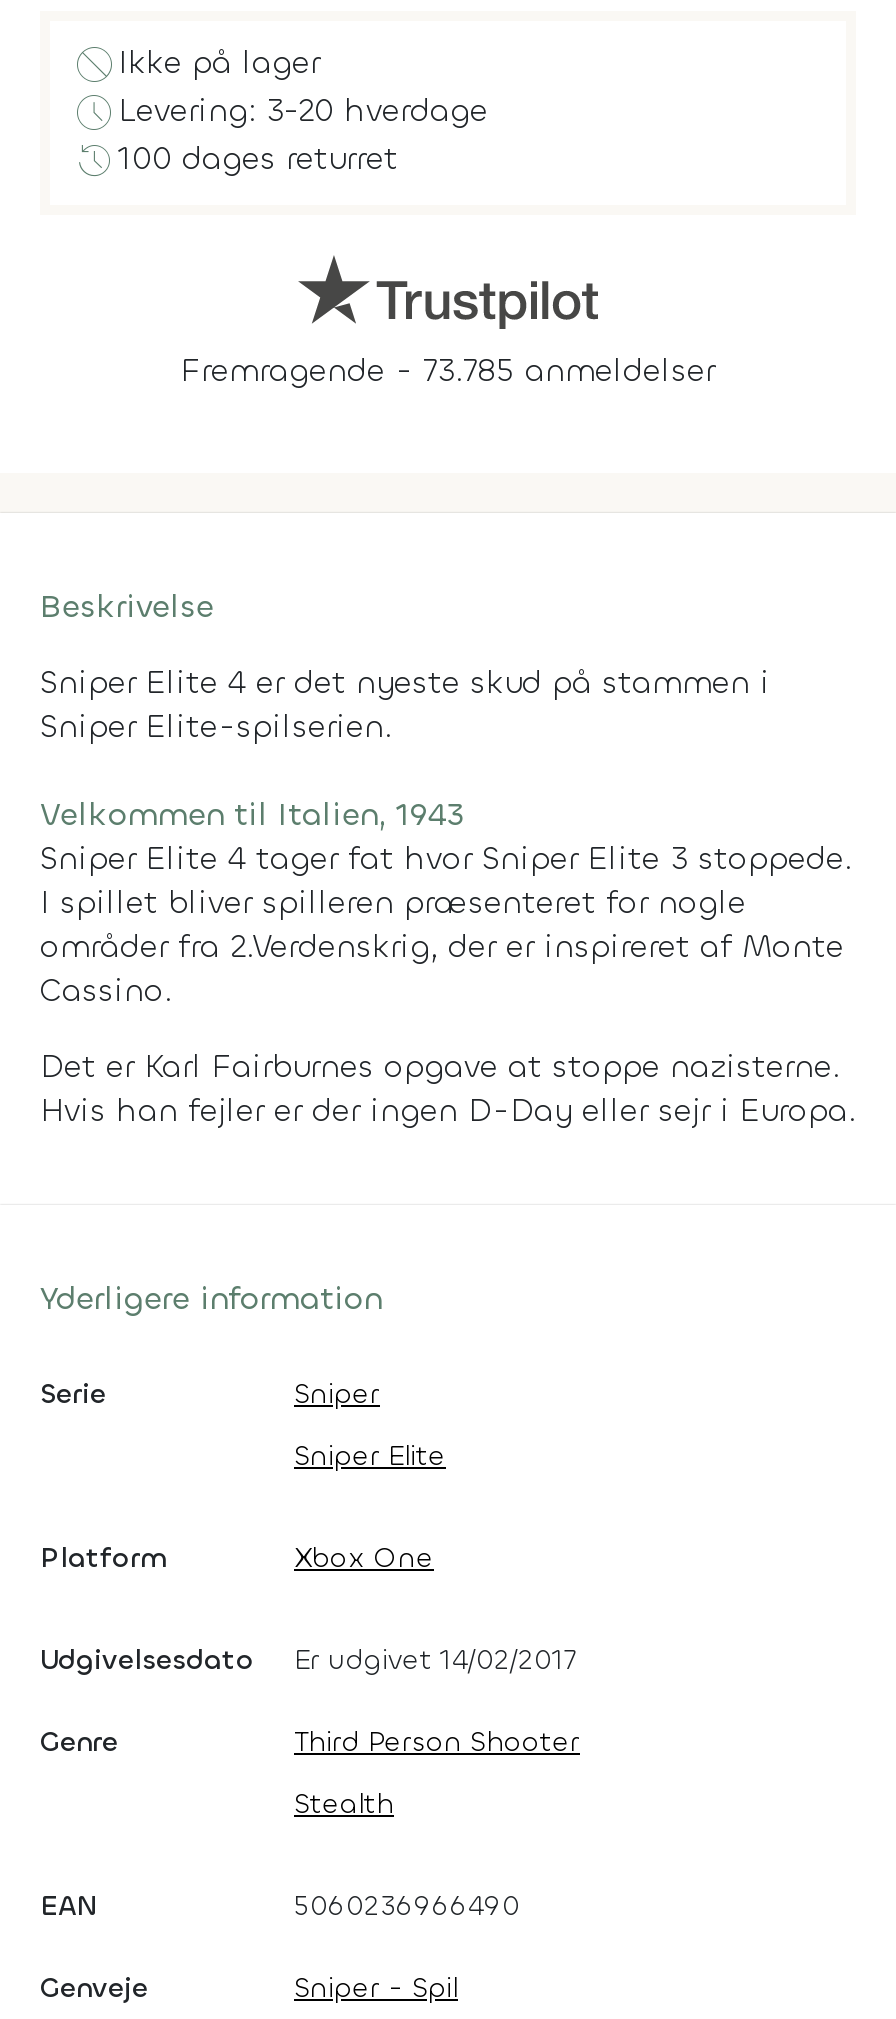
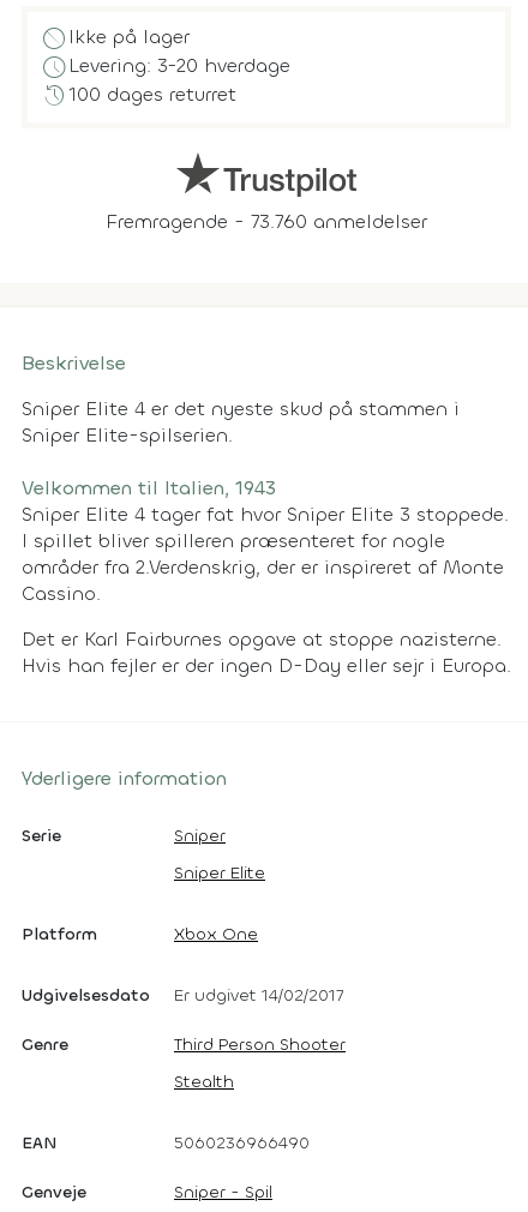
- Fremragende - 73.785 anmeldelser
+ Fremragende - 73.760 anmeldelser
